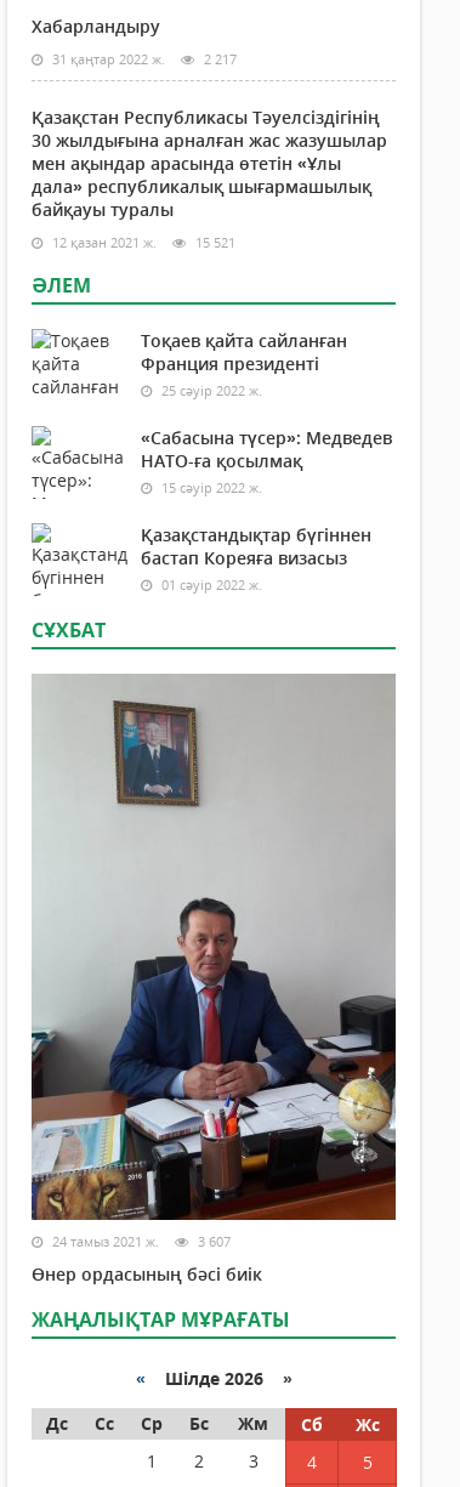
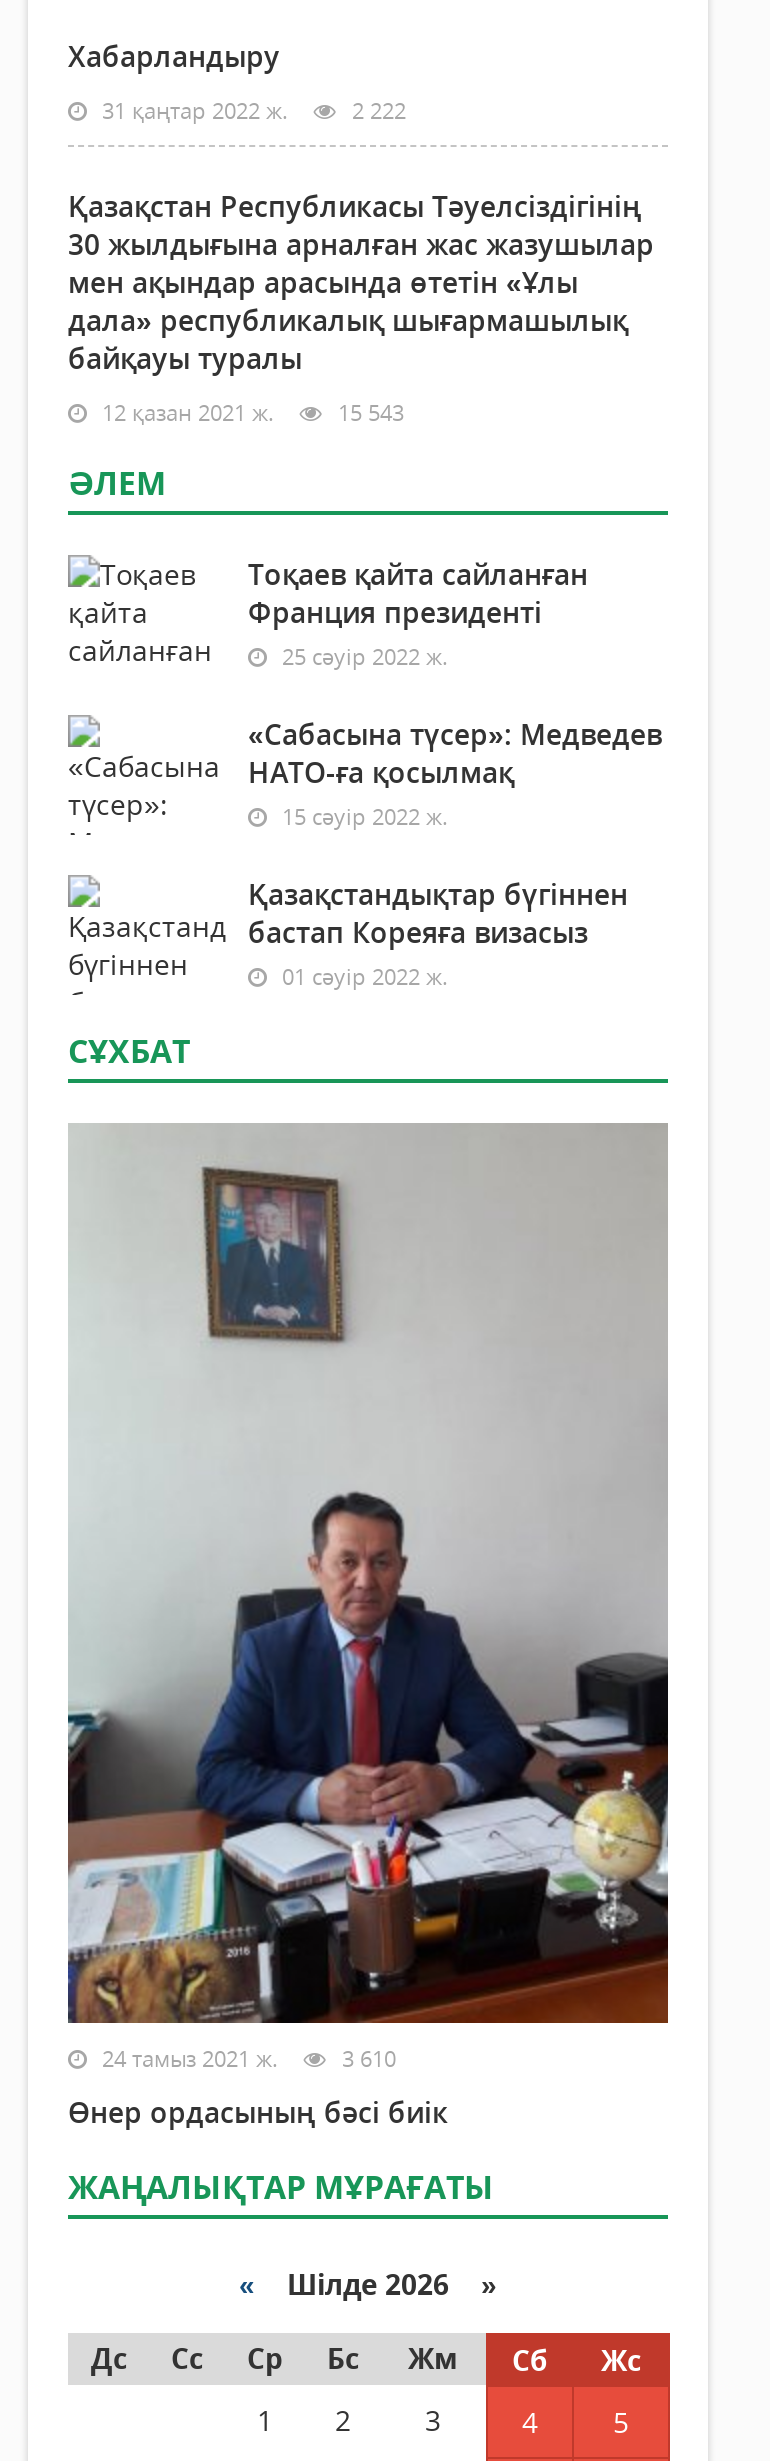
- 31 қаңтар 2022 ж. 2 217
+ 31 қаңтар 2022 ж. 2 222

- 12 қазан 2021 ж. 15 521
+ 12 қазан 2021 ж. 15 543

- 24 тамыз 2021 ж. 3 607
+ 24 тамыз 2021 ж. 3 610
